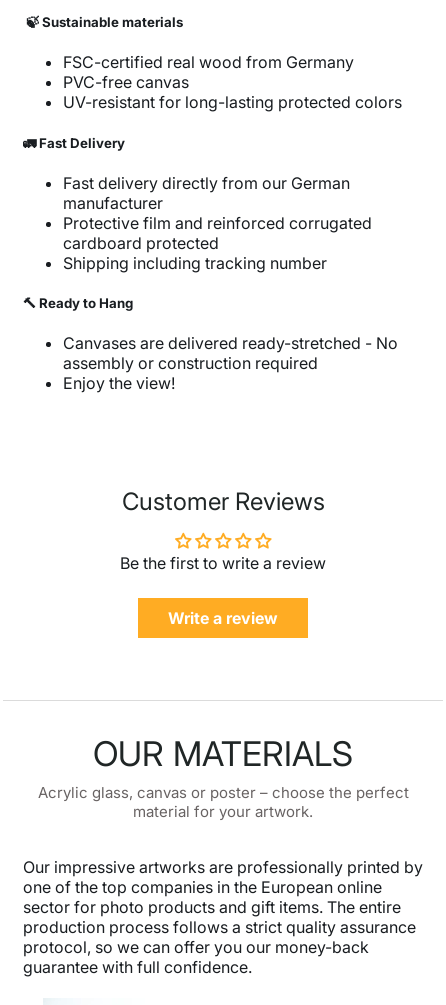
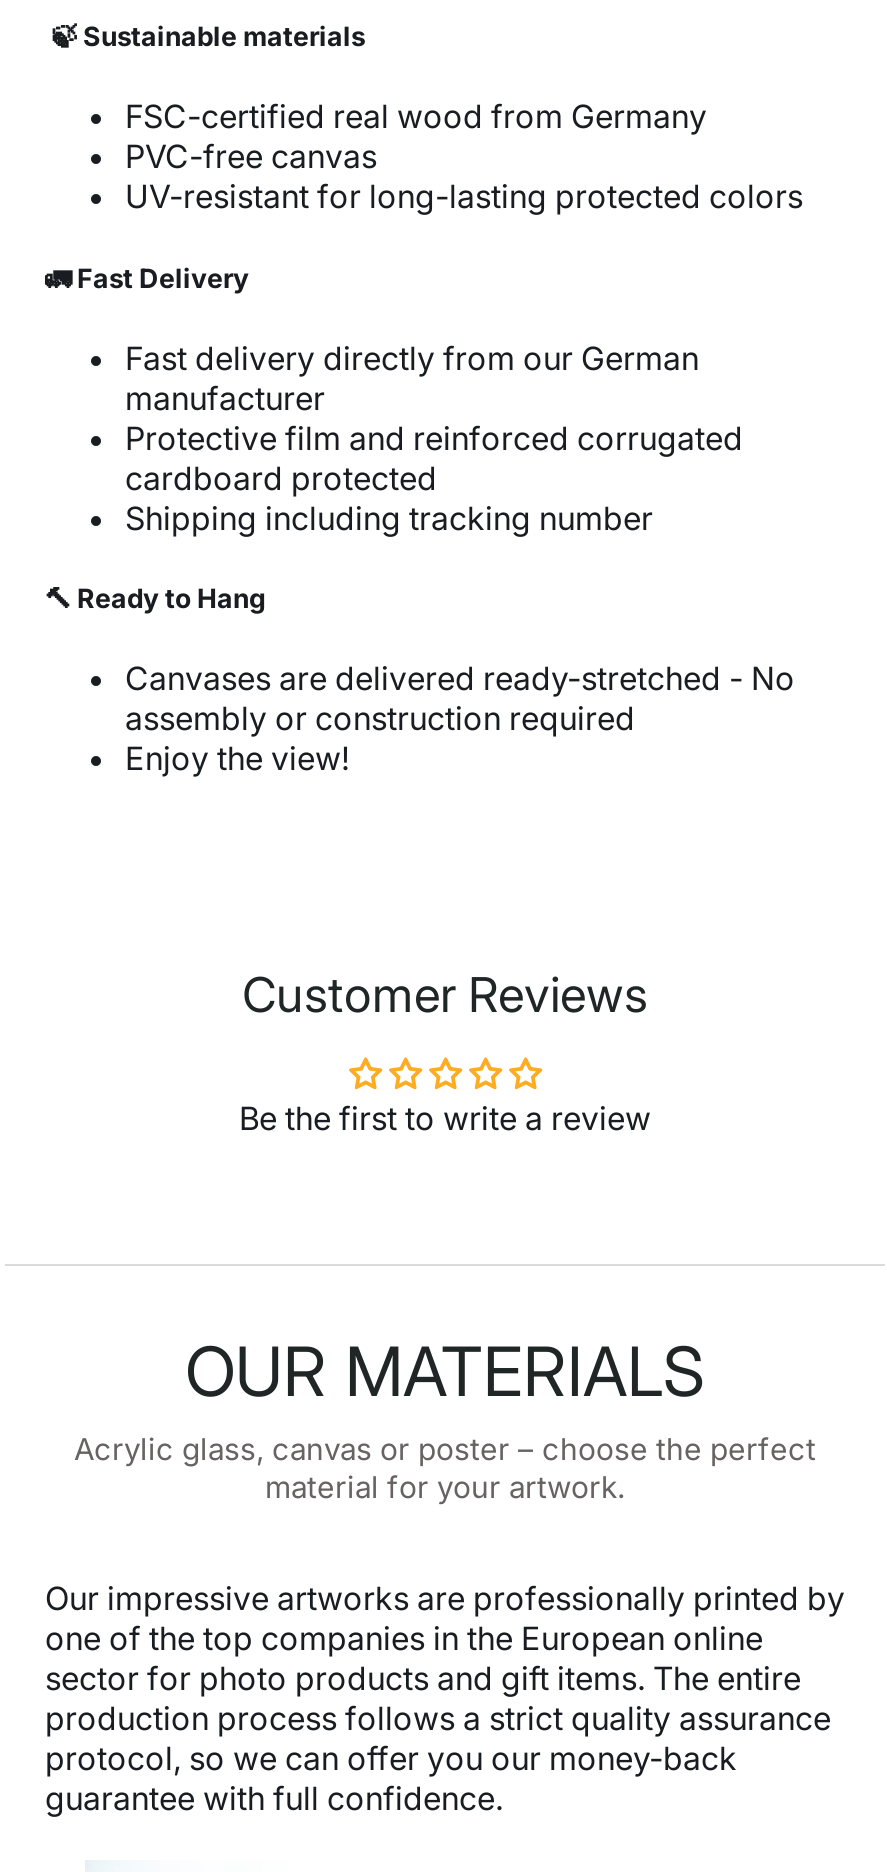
- Write a review
